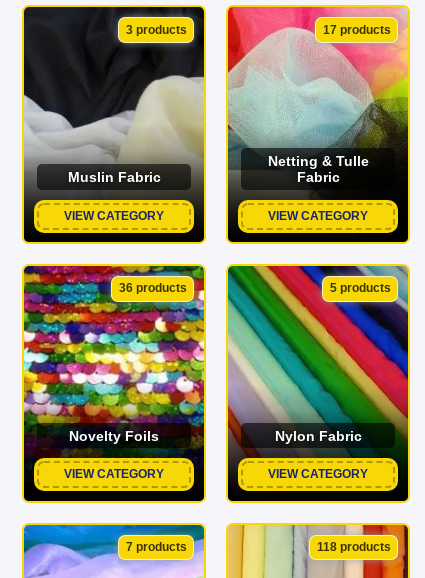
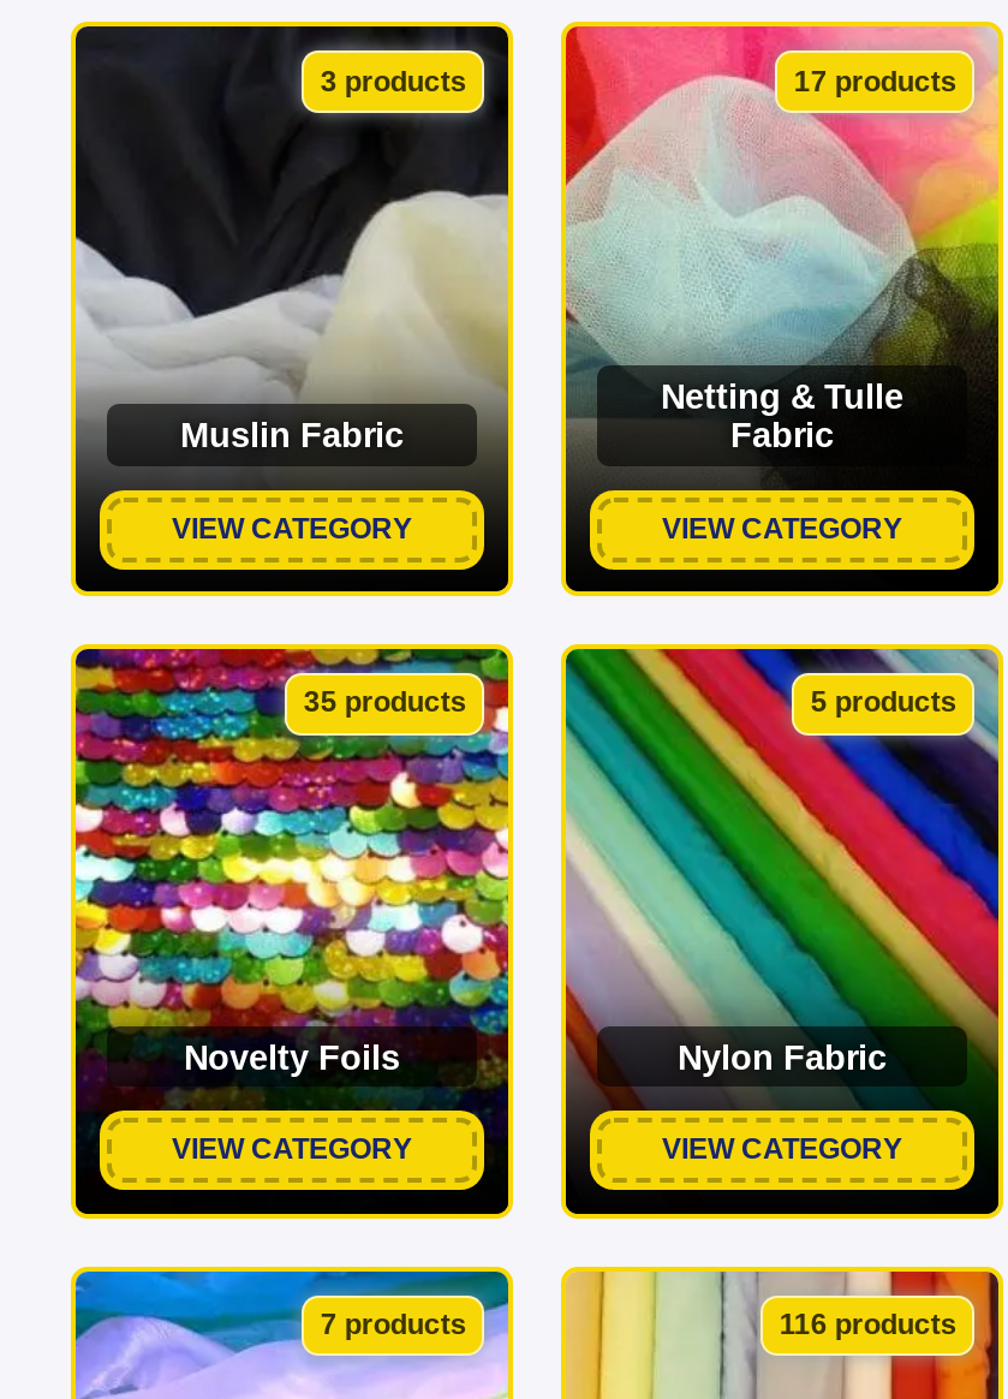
- 36 products
+ 35 products

- 118 products
+ 116 products
